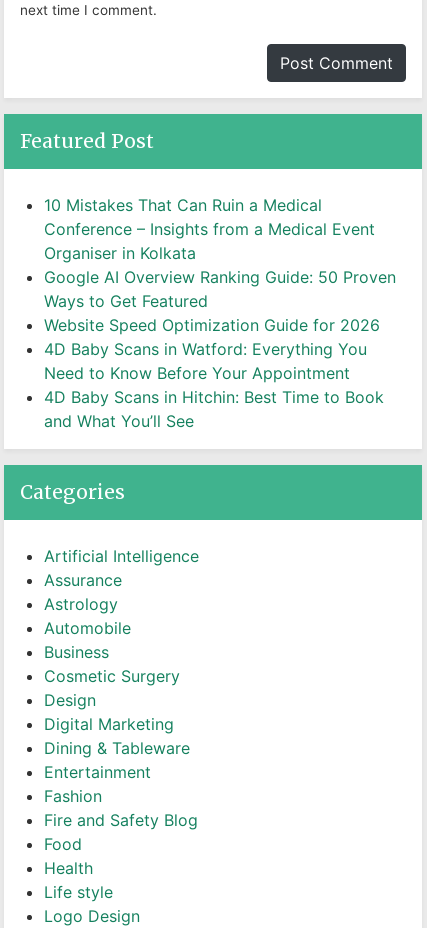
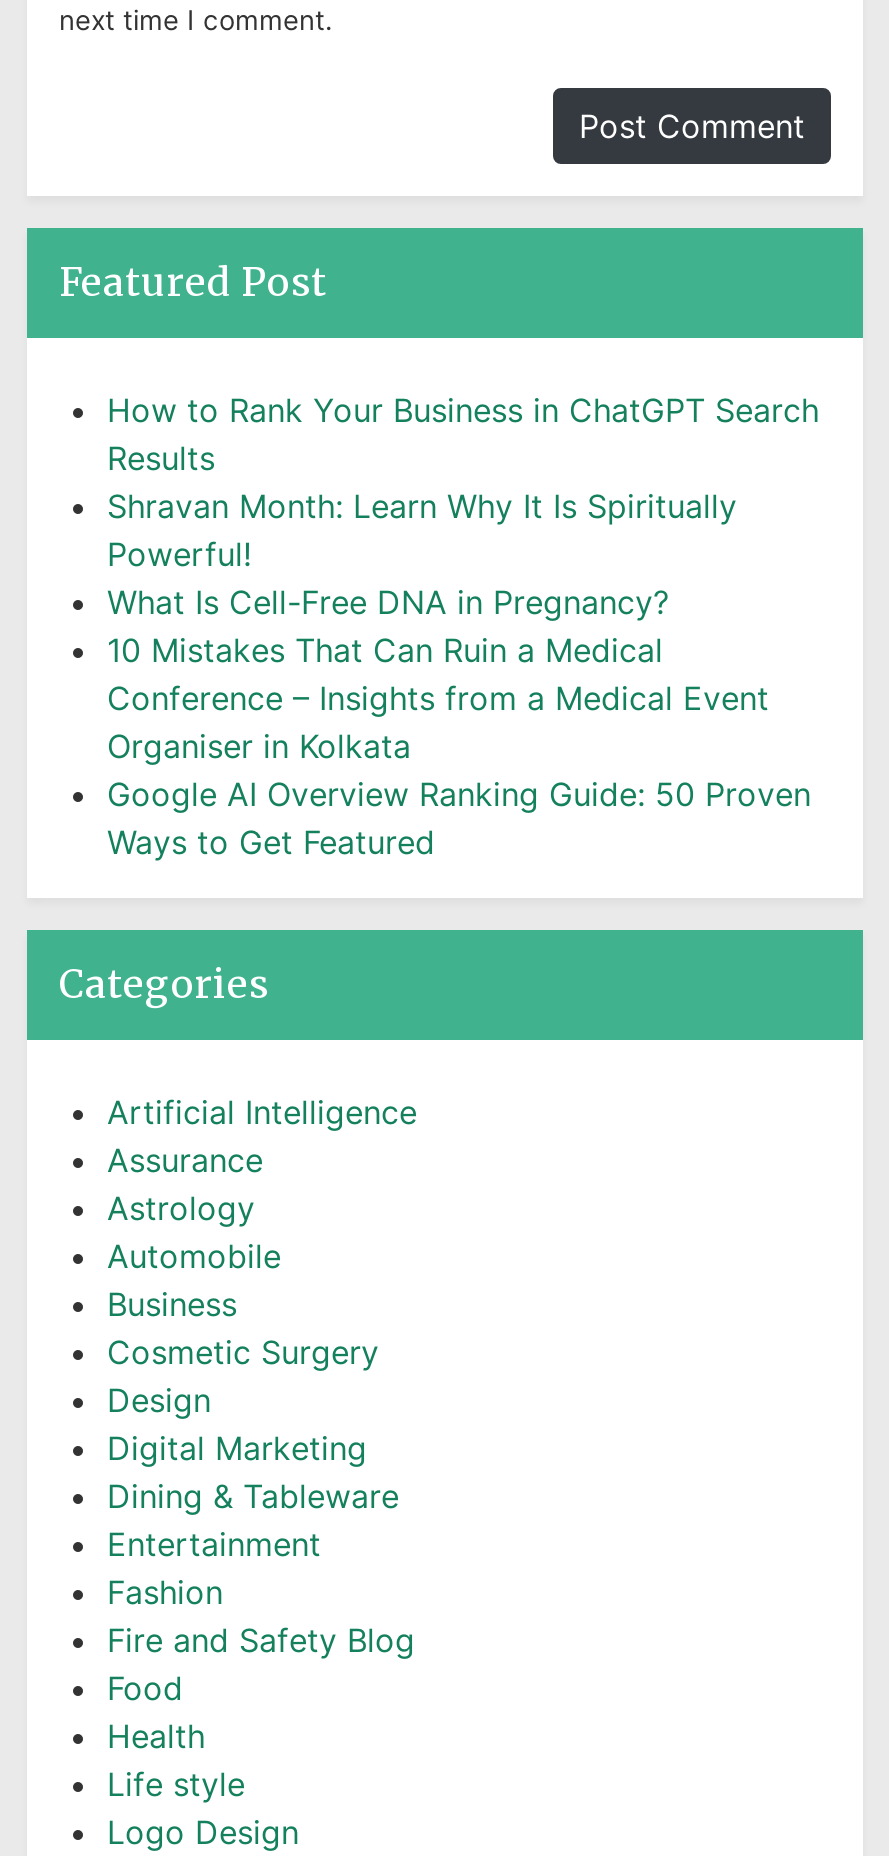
+ How to Rank Your Business in ChatGPT Search
+ Results
+ Shravan Month: Learn Why It Is Spiritually
+ Powerful!
+ What Is Cell-Free DNA in Pregnancy?

moved down: 10 Mistakes That Can Ruin a Medical | Conference – Insights from a Medical Event | Organiser in Kolkata | Google AI Overview Ranking Guide: 50 Proven | Ways to Get Featured

- Website Speed Optimization Guide for 2026
- 4D Baby Scans in Watford: Everything You
- Need to Know Before Your Appointment
- 4D Baby Scans in Hitchin: Best Time to Book
- and What You’ll See
